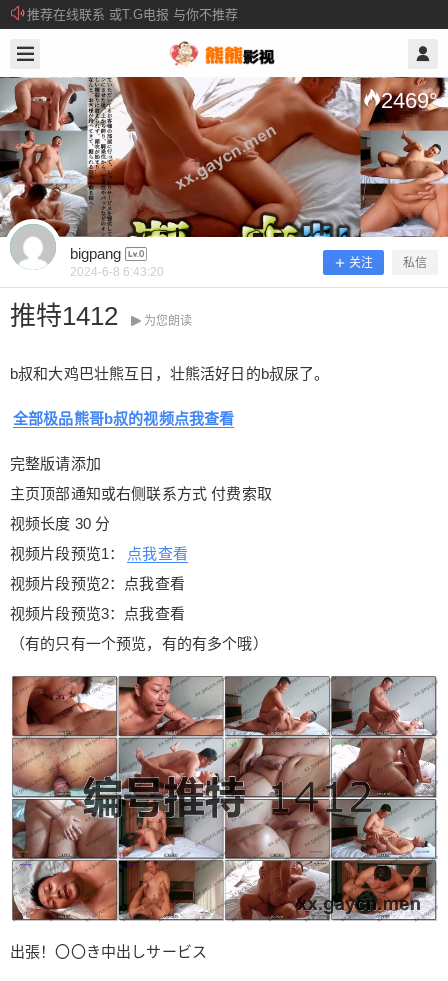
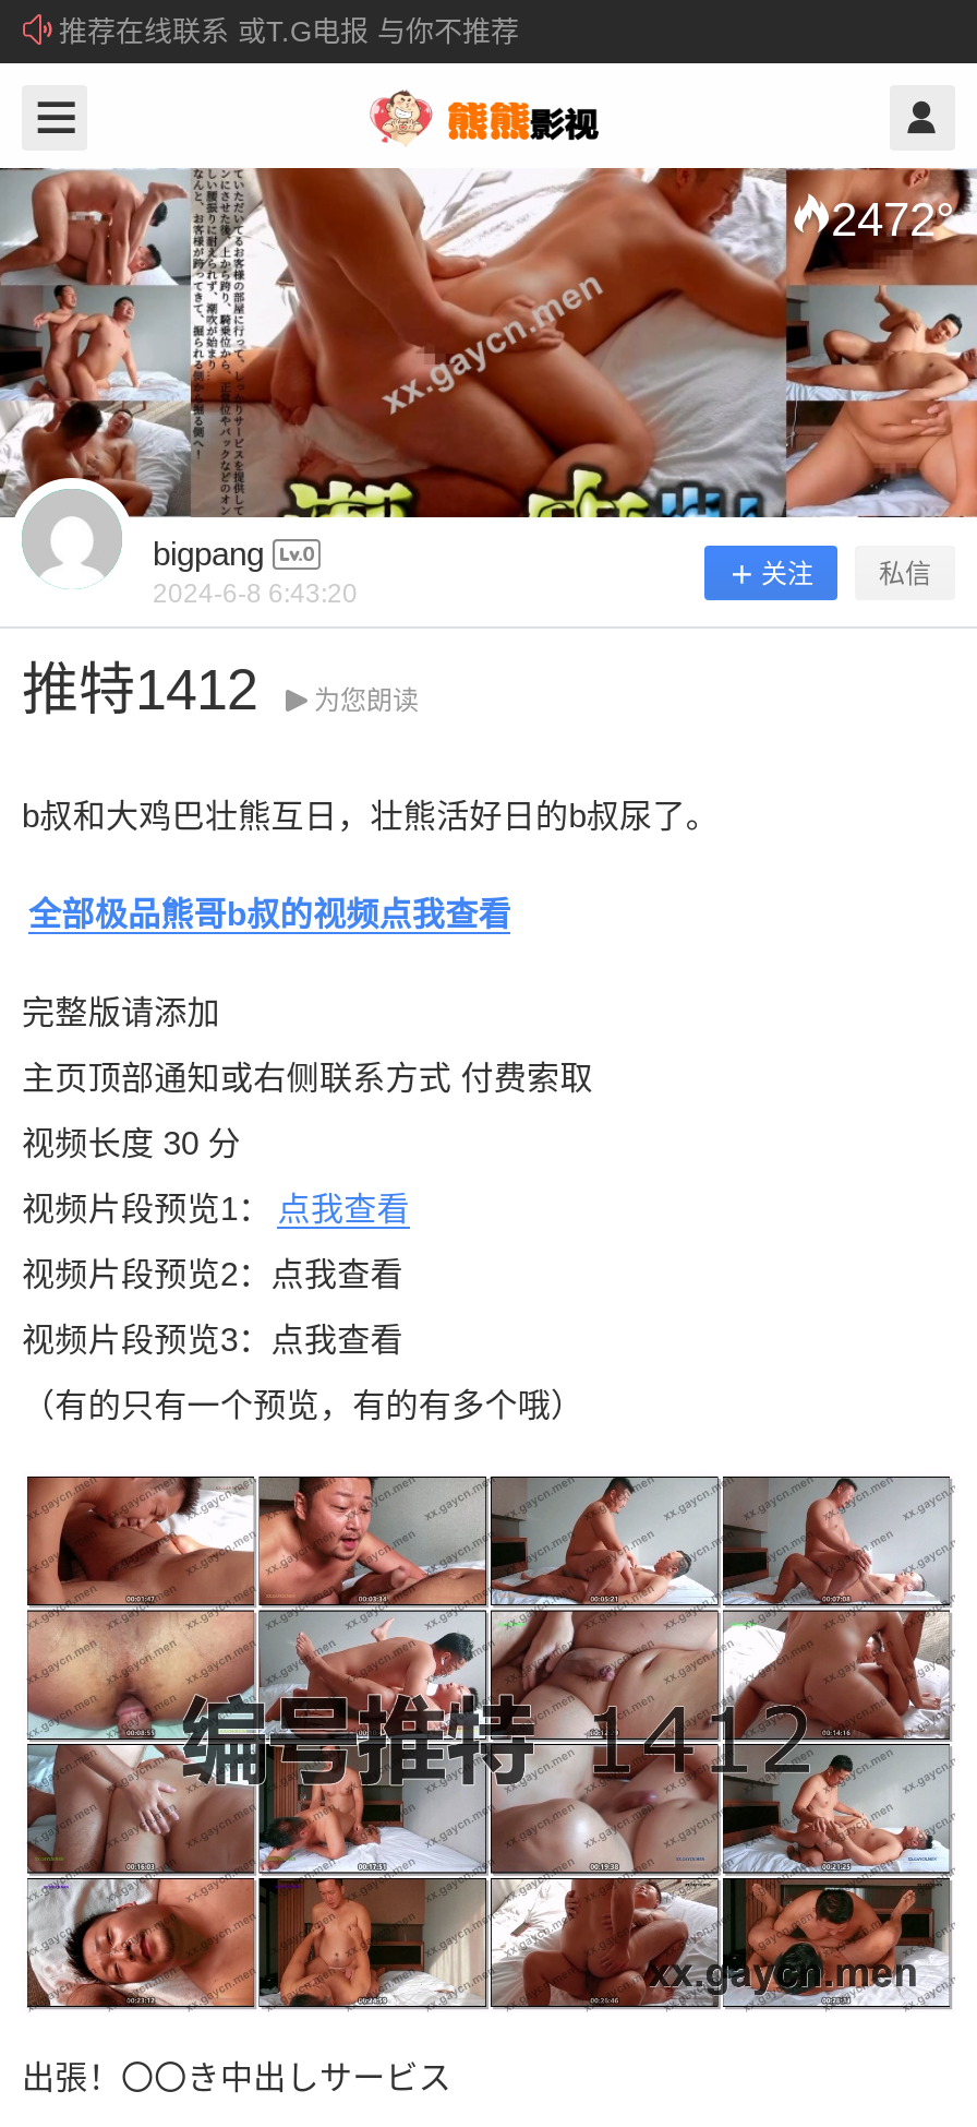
- 2469°
+ 2472°
